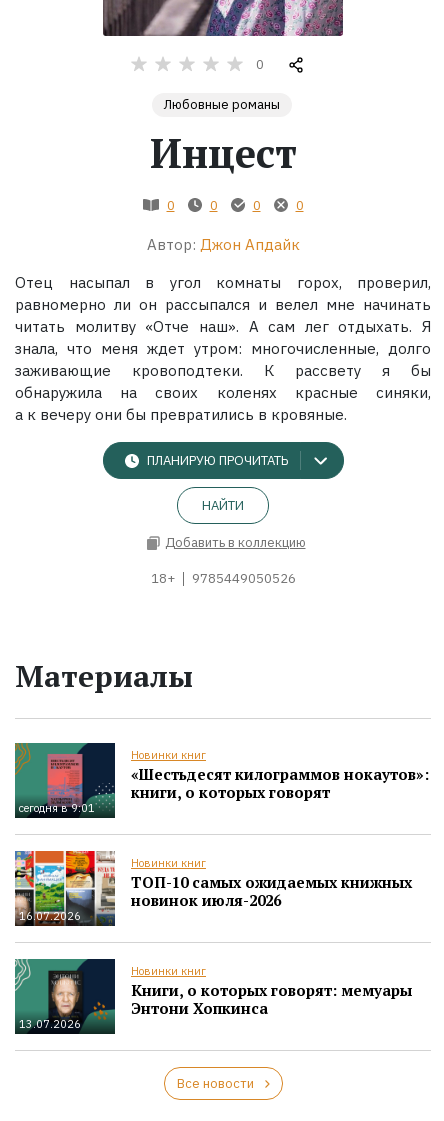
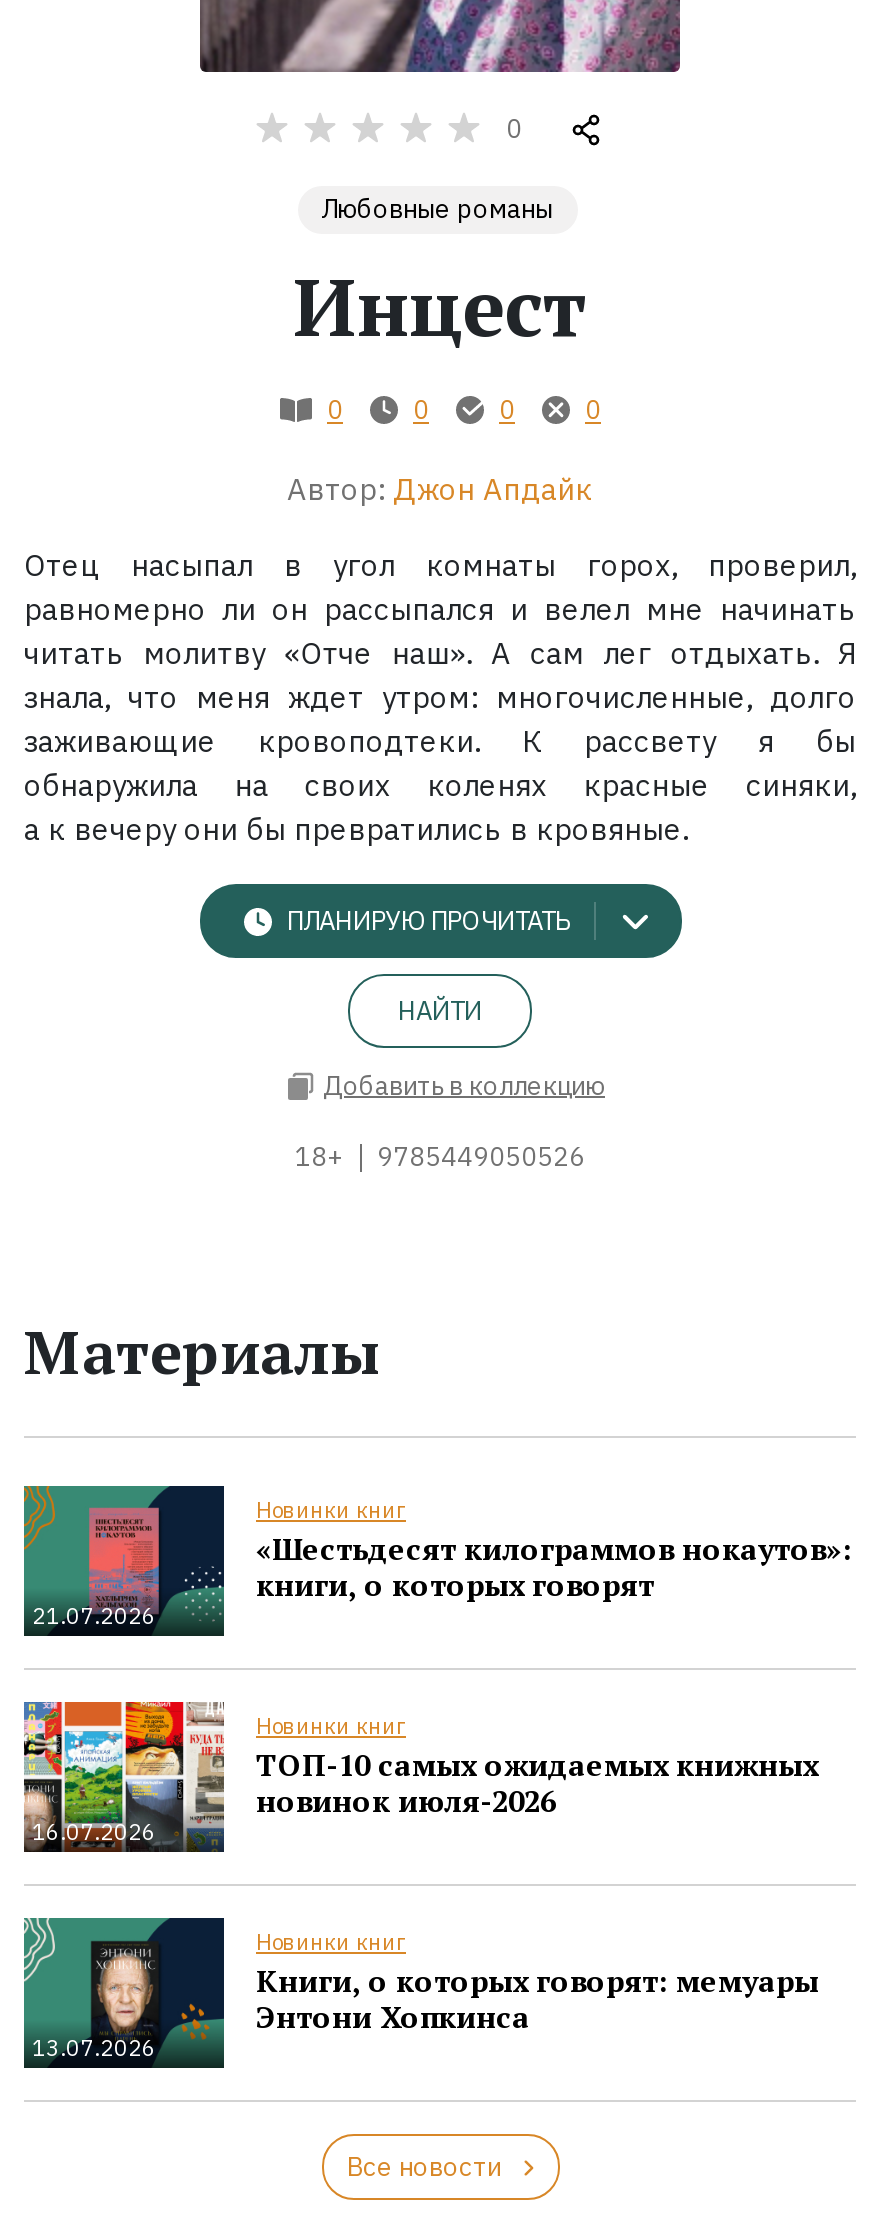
- сегодня в 9:01
+ 21.07.2026
